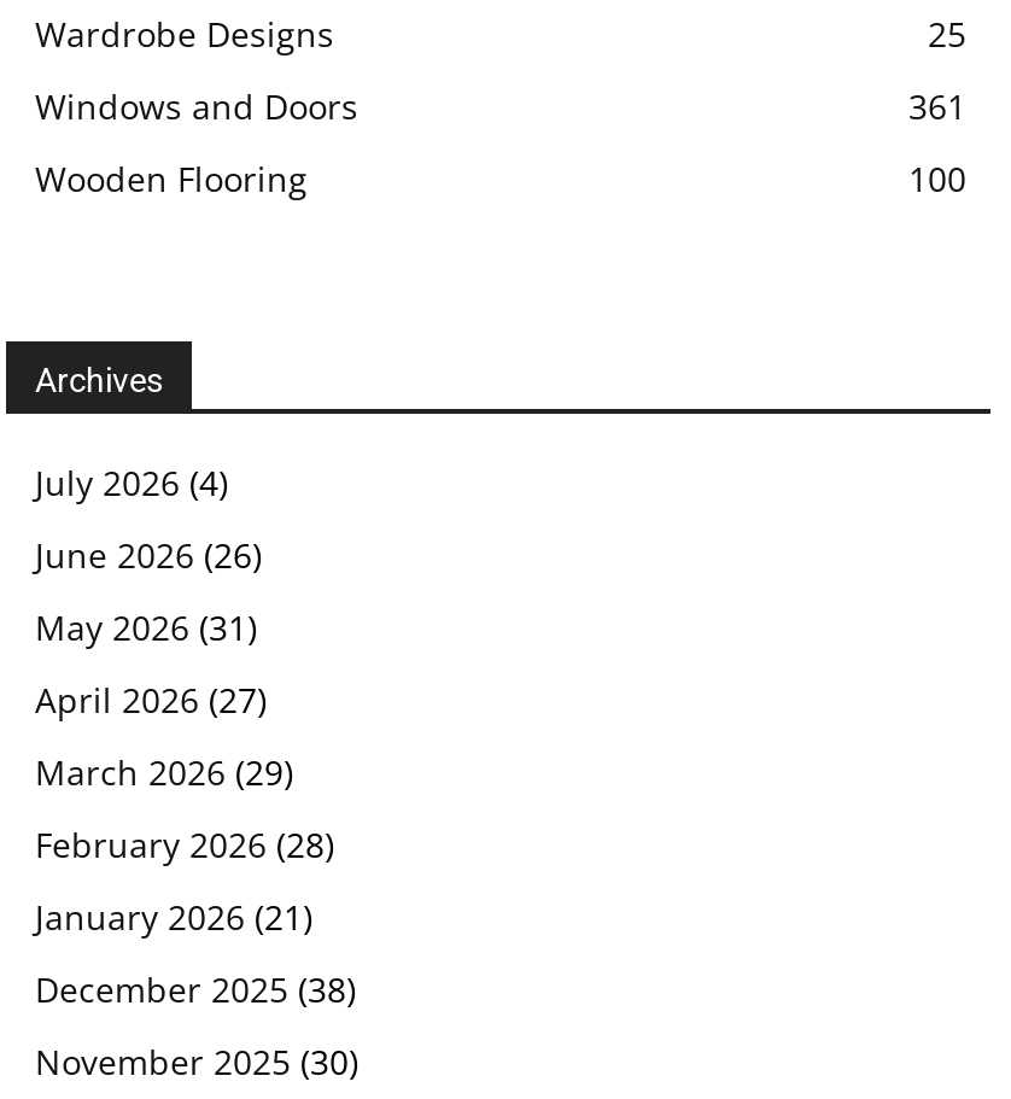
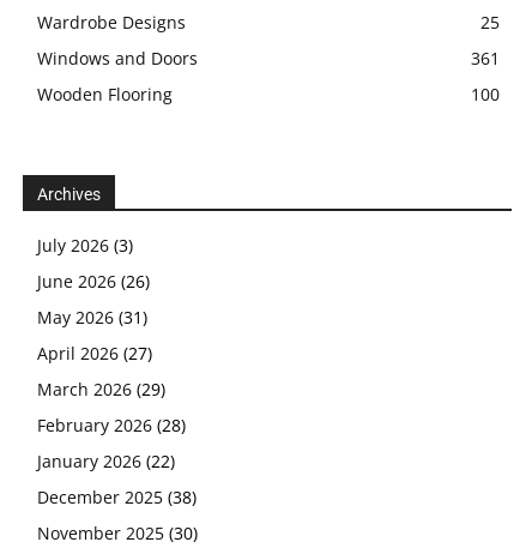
- July 2026 (4)
+ July 2026 (3)

- January 2026 (21)
+ January 2026 (22)
